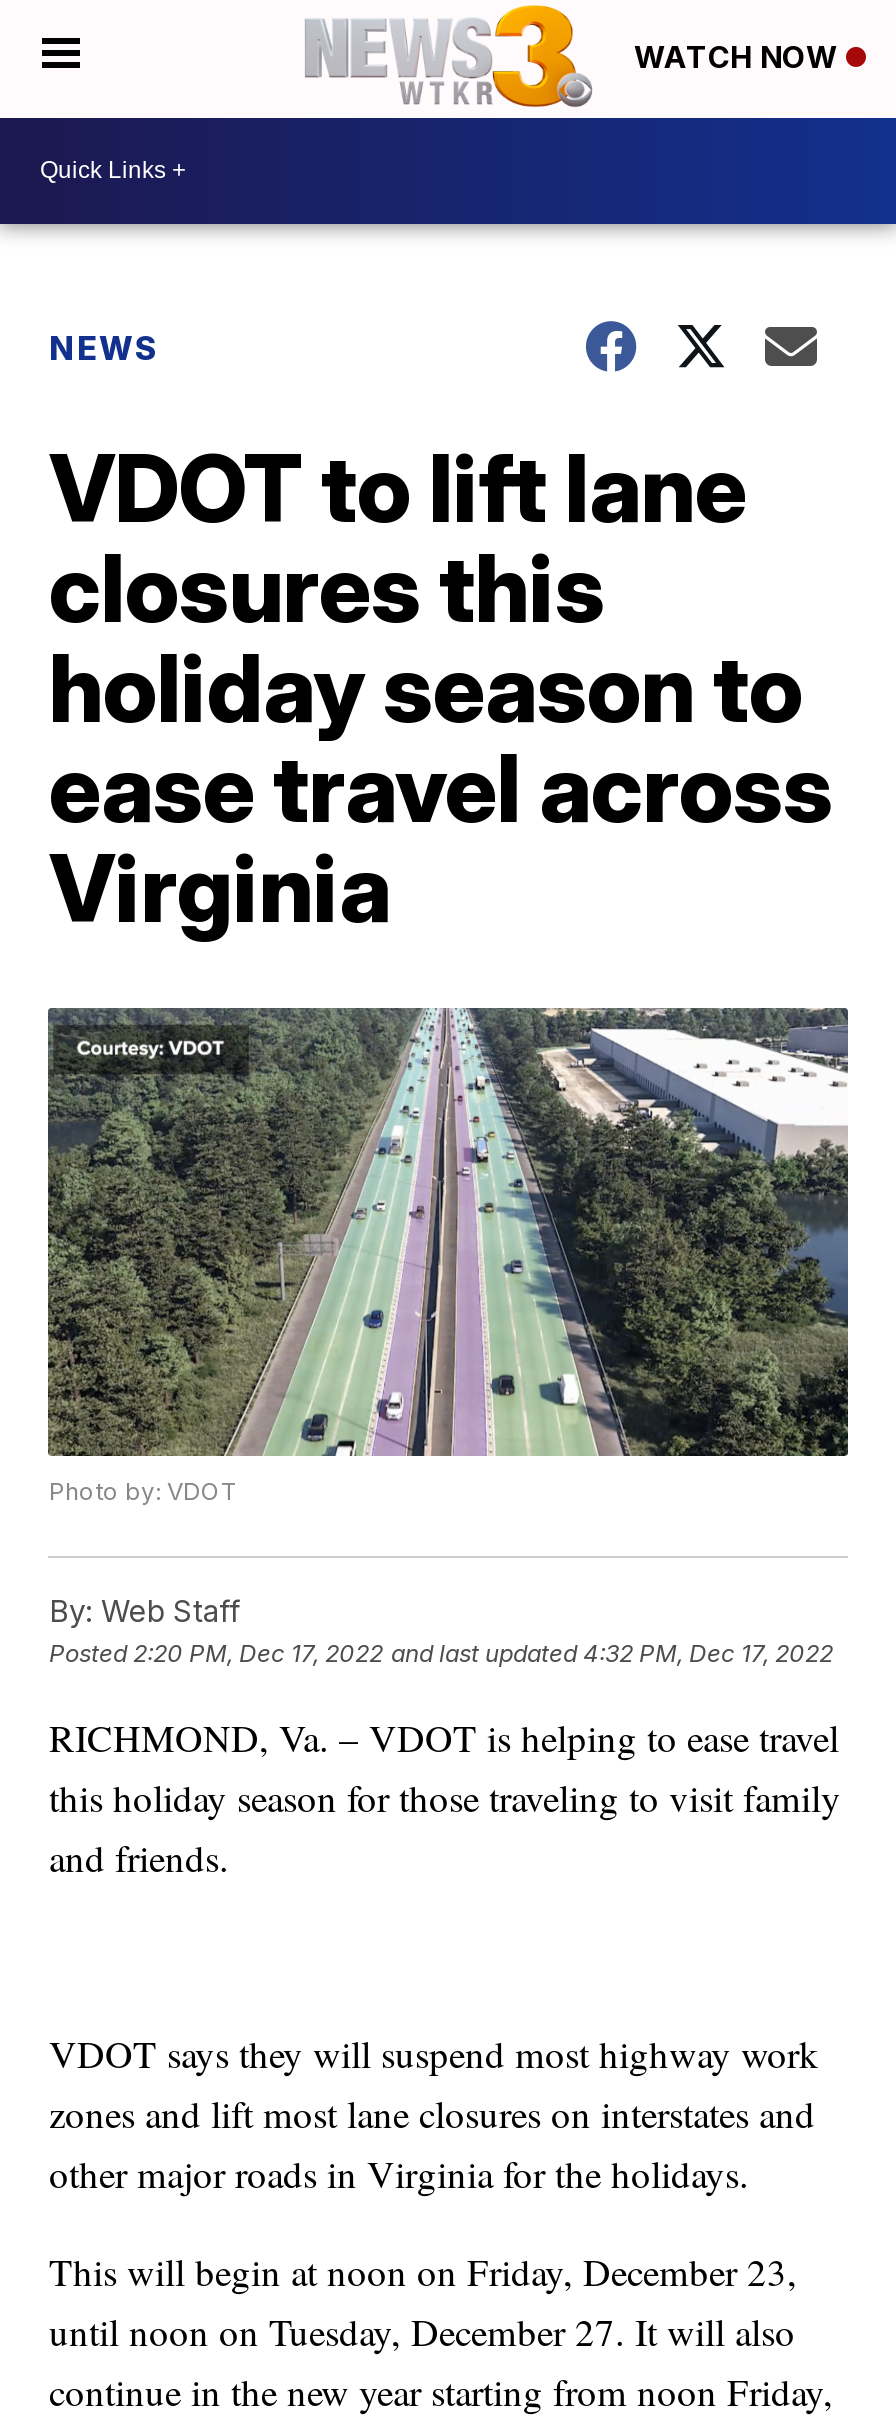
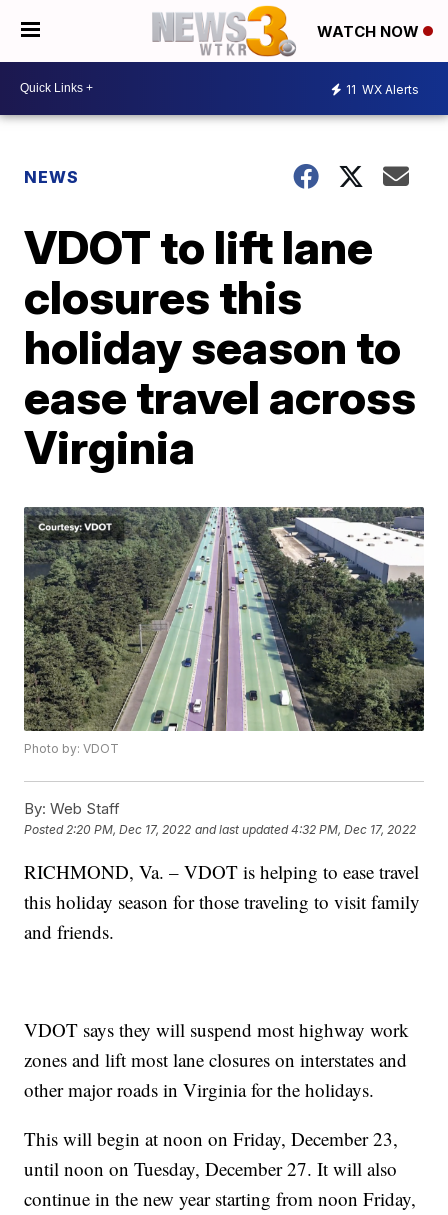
+ 11 WX Alerts
